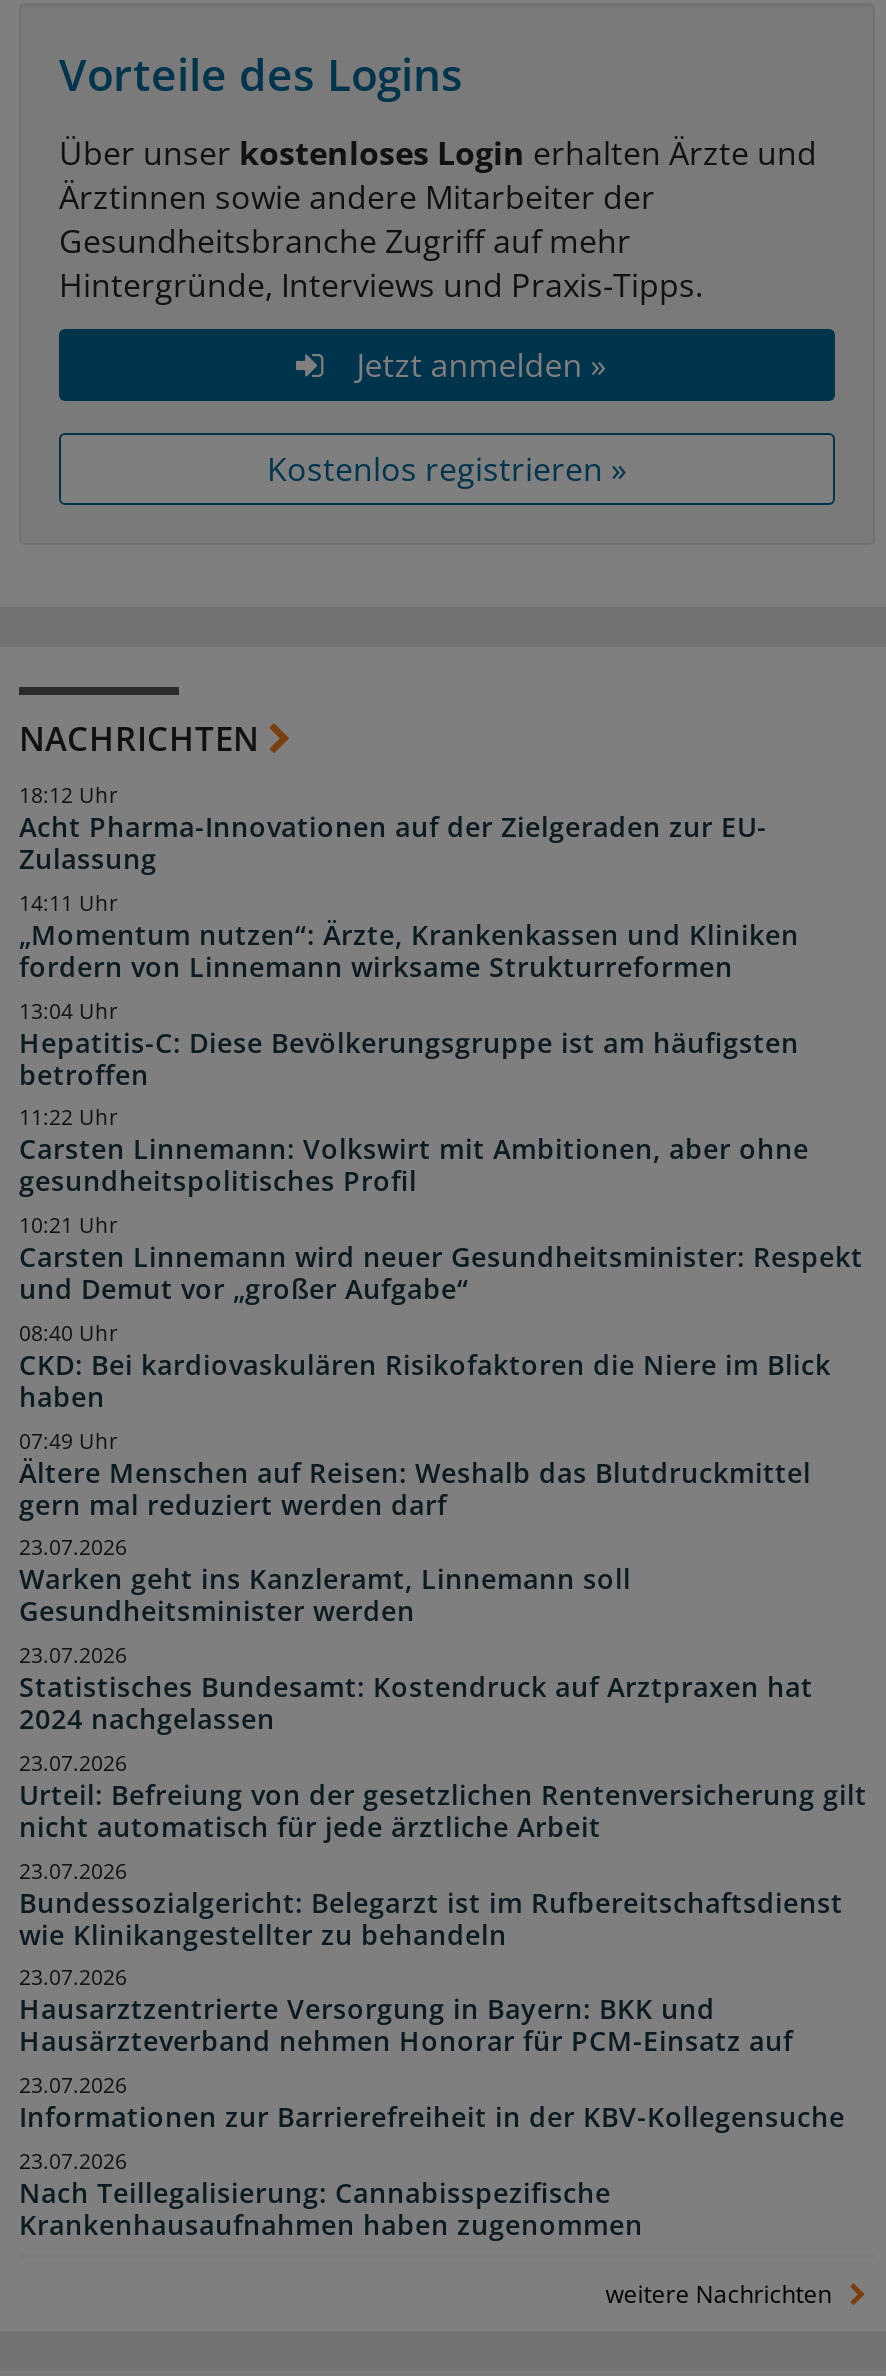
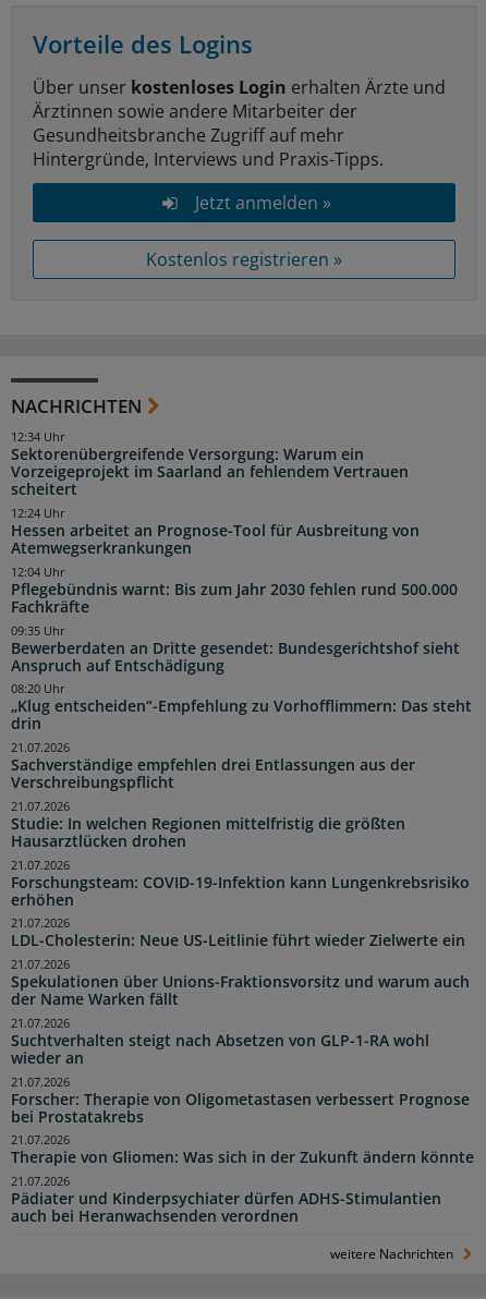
- 18:12 Uhr
+ 12:34 Uhr

- Acht Pharma-Innovationen auf der Zielgeraden zur EU-
- Zulassung
+ Sektorenübergreifende Versorgung: Warum ein
+ Vorzeigeprojekt im Saarland an fehlendem Vertrauen
+ scheitert

- 14:11 Uhr
+ 12:24 Uhr

- „Momentum nutzen“: Ärzte, Krankenkassen und Kliniken
- fordern von Linnemann wirksame Strukturreformen
+ Hessen arbeitet an Prognose-Tool für Ausbreitung von
+ Atemwegserkrankungen

- 13:04 Uhr
+ 12:04 Uhr

- Hepatitis-C: Diese Bevölkerungsgruppe ist am häufigsten
- betroffen
+ Pflegebündnis warnt: Bis zum Jahr 2030 fehlen rund 500.000
+ Fachkräfte

- 11:22 Uhr
+ 09:35 Uhr

- Carsten Linnemann: Volkswirt mit Ambitionen, aber ohne
- gesundheitspolitisches Profil
+ Bewerberdaten an Dritte gesendet: Bundesgerichtshof sieht
+ Anspruch auf Entschädigung

- 10:21 Uhr
+ 08:20 Uhr

- Carsten Linnemann wird neuer Gesundheitsminister: Respekt
- und Demut vor „großer Aufgabe“
+ „Klug entscheiden“-Empfehlung zu Vorhofflimmern: Das steht
+ drin

- 08:40 Uhr
+ 21.07.2026

- CKD: Bei kardiovaskulären Risikofaktoren die Niere im Blick
- haben
+ Sachverständige empfehlen drei Entlassungen aus der
+ Verschreibungspflicht

- 07:49 Uhr
+ 21.07.2026

- Ältere Menschen auf Reisen: Weshalb das Blutdruckmittel
- gern mal reduziert werden darf
+ Studie: In welchen Regionen mittelfristig die größten
+ Hausarztlücken drohen

- 23.07.2026
+ 21.07.2026

- Warken geht ins Kanzleramt, Linnemann soll
- Gesundheitsminister werden
+ Forschungsteam: COVID-19-Infektion kann Lungenkrebsrisiko
+ erhöhen

- 23.07.2026
+ 21.07.2026

- Statistisches Bundesamt: Kostendruck auf Arztpraxen hat
- 2024 nachgelassen
+ LDL-Cholesterin: Neue US-Leitlinie führt wieder Zielwerte ein

- 23.07.2026
+ 21.07.2026

- Urteil: Befreiung von der gesetzlichen Rentenversicherung gilt
- nicht automatisch für jede ärztliche Arbeit
+ Spekulationen über Unions-Fraktionsvorsitz und warum auch
+ der Name Warken fällt

- 23.07.2026
+ 21.07.2026

- Bundessozialgericht: Belegarzt ist im Rufbereitschaftsdienst
- wie Klinikangestellter zu behandeln
+ Suchtverhalten steigt nach Absetzen von GLP-1-RA wohl
+ wieder an

- 23.07.2026
+ 21.07.2026

- Hausarztzentrierte Versorgung in Bayern: BKK und
- Hausärzteverband nehmen Honorar für PCM-Einsatz auf
+ Forscher: Therapie von Oligometastasen verbessert Prognose
+ bei Prostatakrebs

- 23.07.2026
+ 21.07.2026

- Informationen zur Barrierefreiheit in der KBV-Kollegensuche
+ Therapie von Gliomen: Was sich in der Zukunft ändern könnte

- 23.07.2026
+ 21.07.2026

- Nach Teillegalisierung: Cannabisspezifische
- Krankenhausaufnahmen haben zugenommen
+ Pädiater und Kinderpsychiater dürfen ADHS-Stimulantien
+ auch bei Heranwachsenden verordnen
